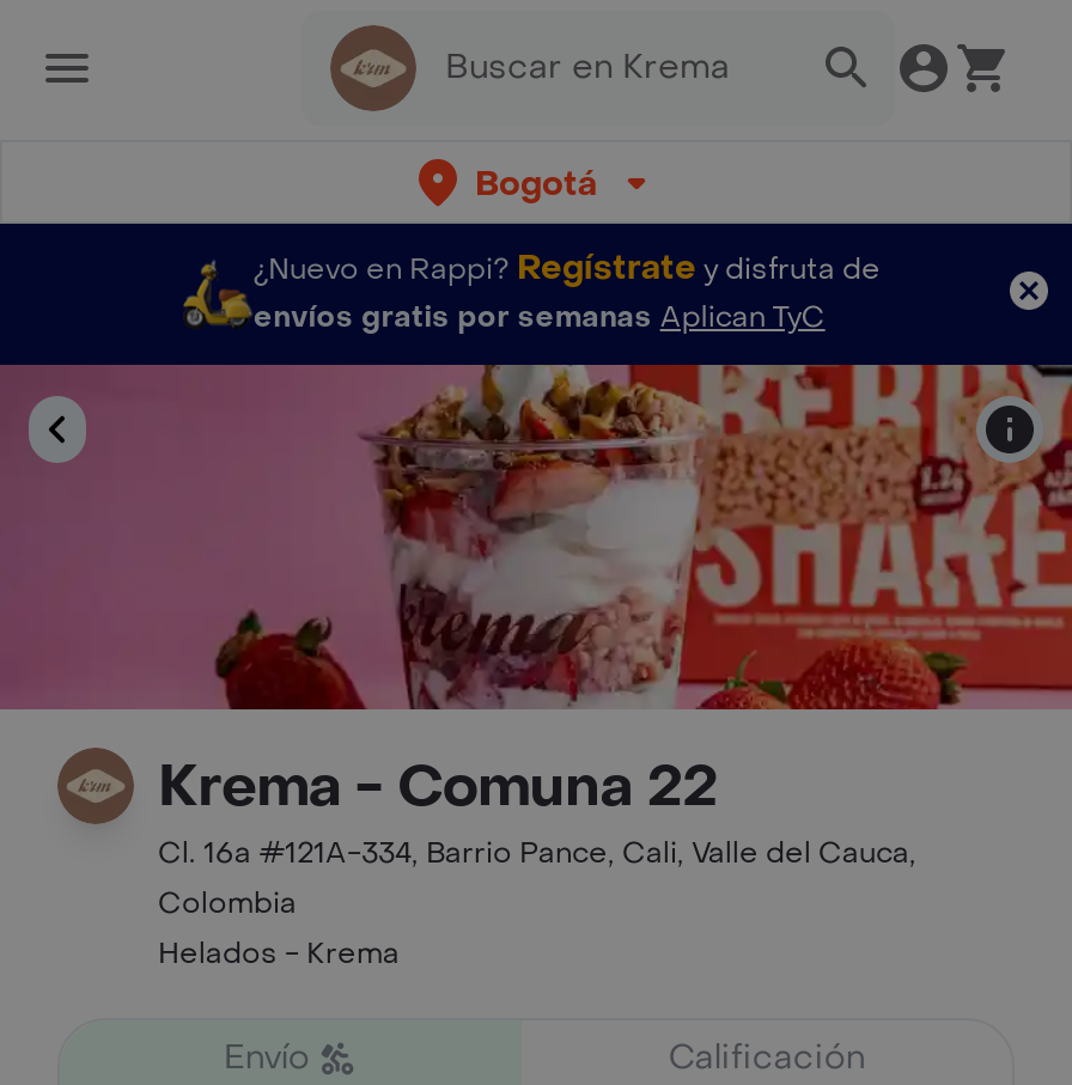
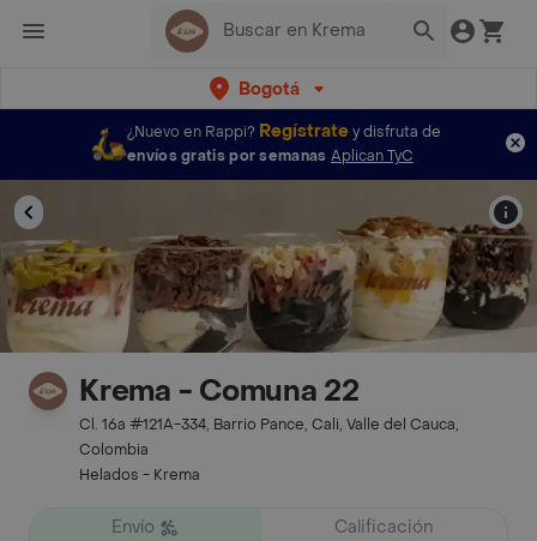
- [image]
+ [image]
